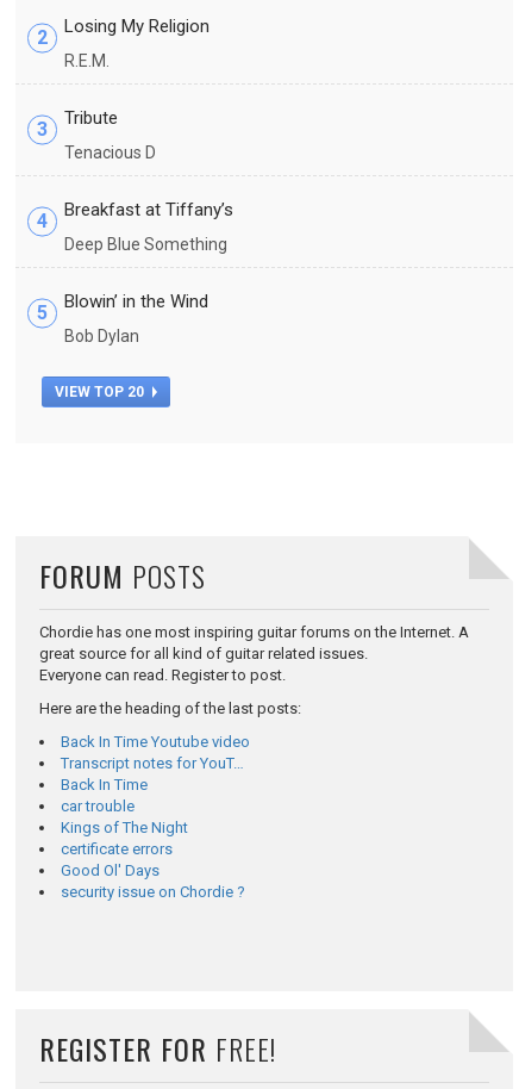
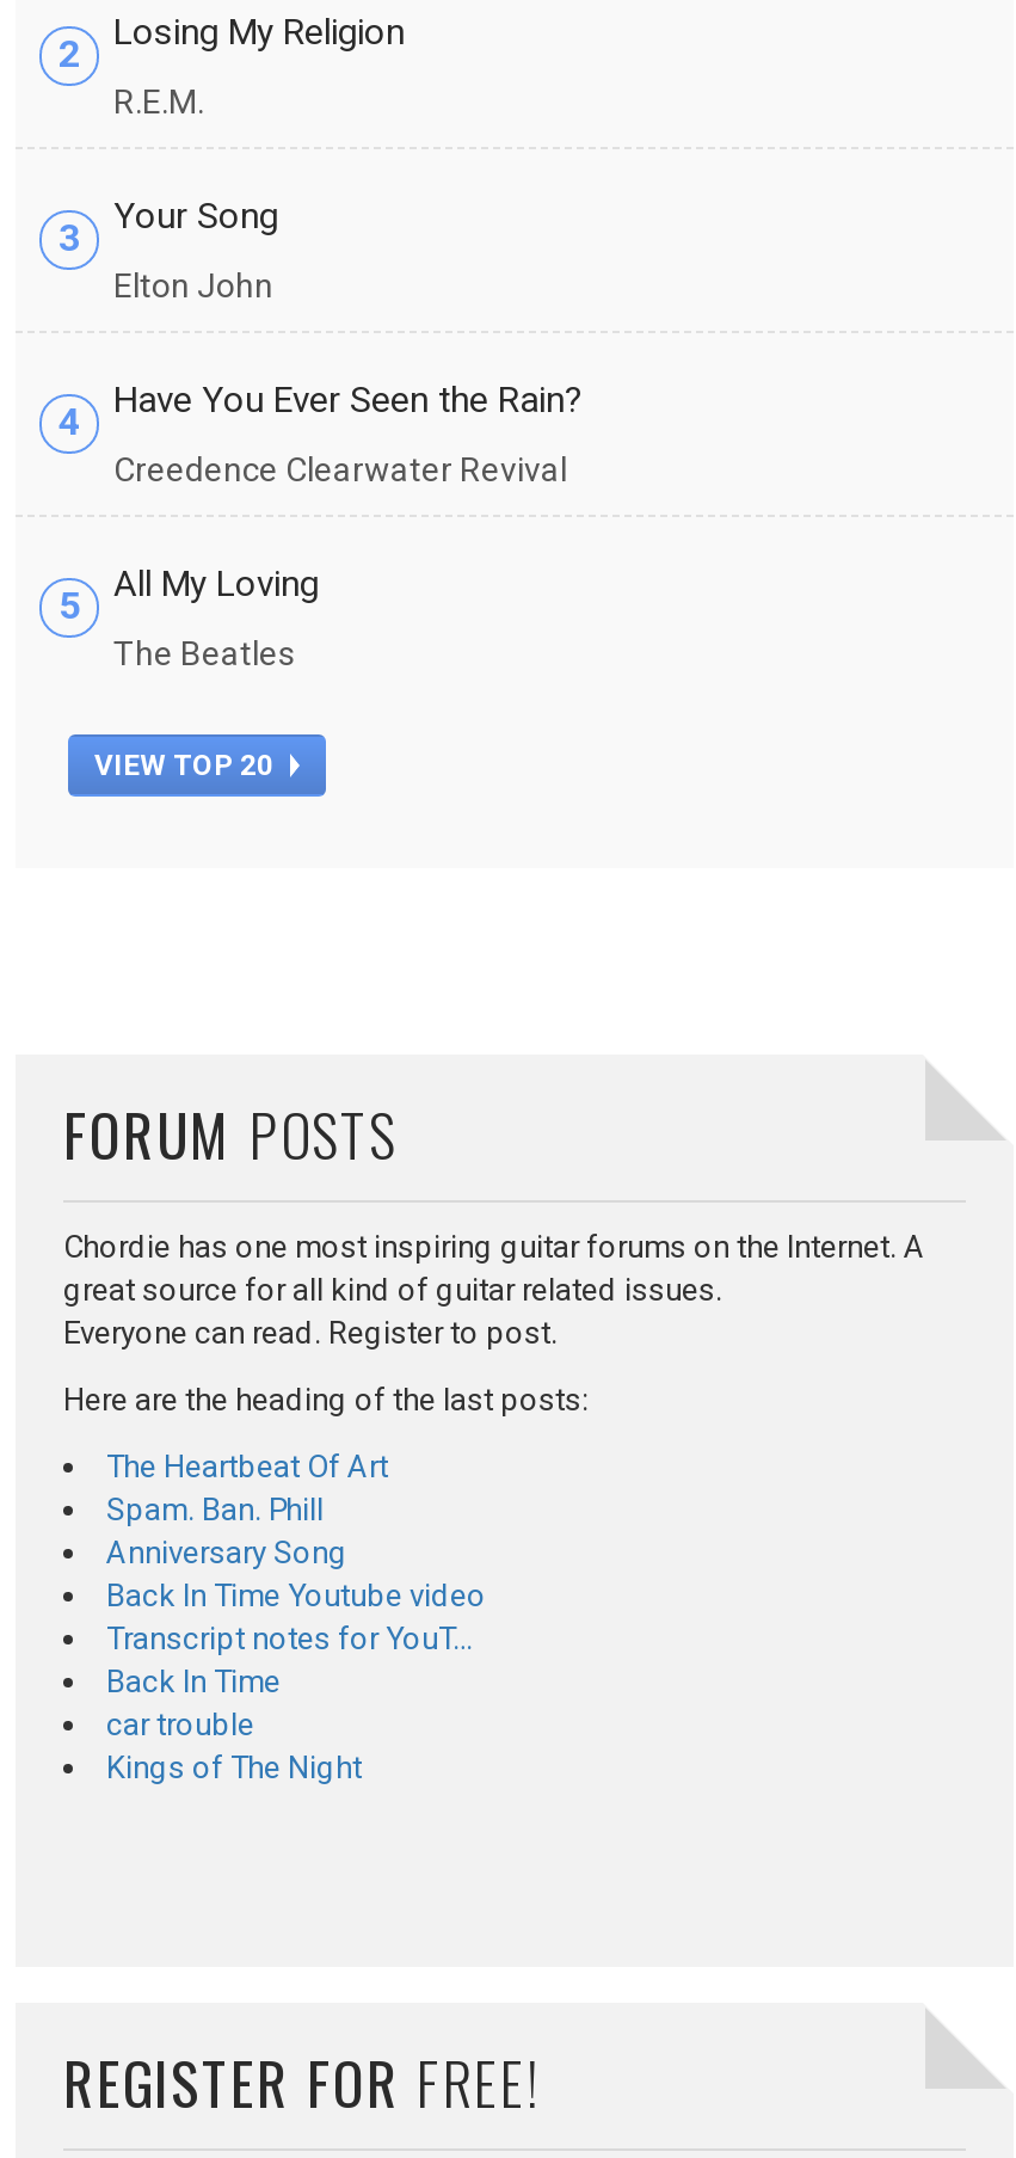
- Tribute
+ Your Song

- Tenacious D
+ Elton John

- Breakfast at Tiffany’s
+ Have You Ever Seen the Rain?

- Deep Blue Something
+ Creedence Clearwater Revival

- Blowin’ in the Wind
+ All My Loving

- Bob Dylan
+ The Beatles

+ The Heartbeat Of Art
+ Spam. Ban. Phill
+ Anniversary Song

moved down: Back In Time Youtube video | Transcript notes for YouT… | Back In Time | car trouble | Kings of The Night

- certificate errors
- Good Ol' Days
- security issue on Chordie ?
